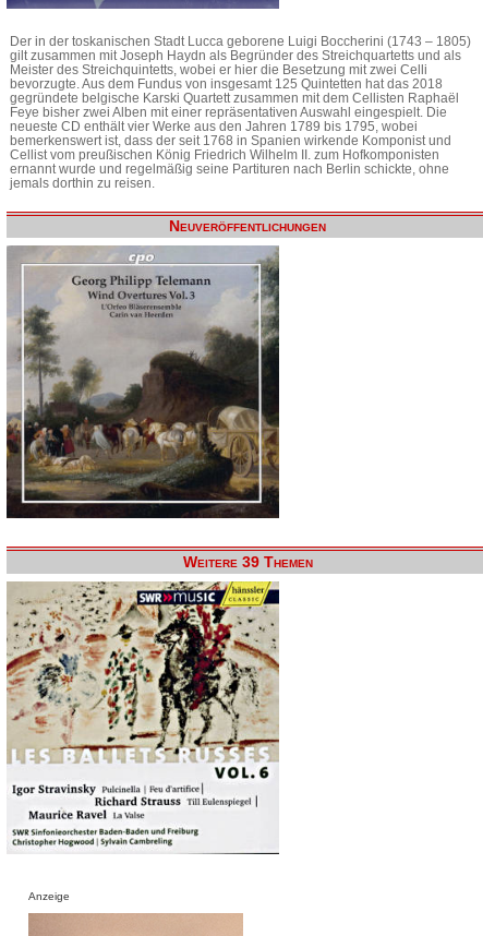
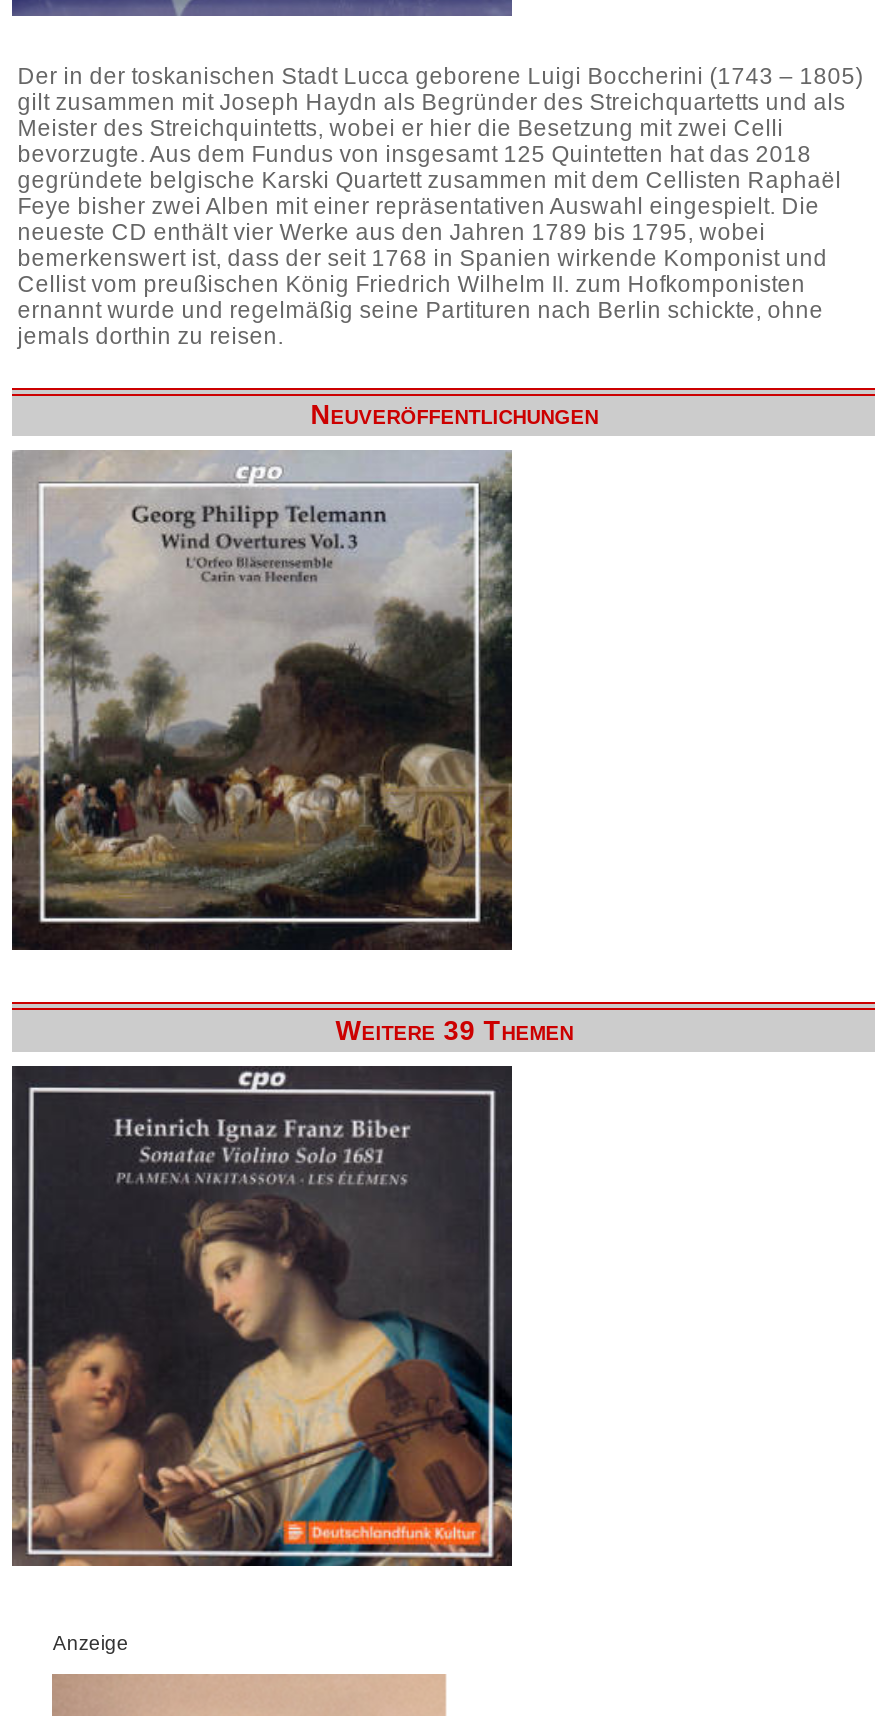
- [image]
+ [image]
